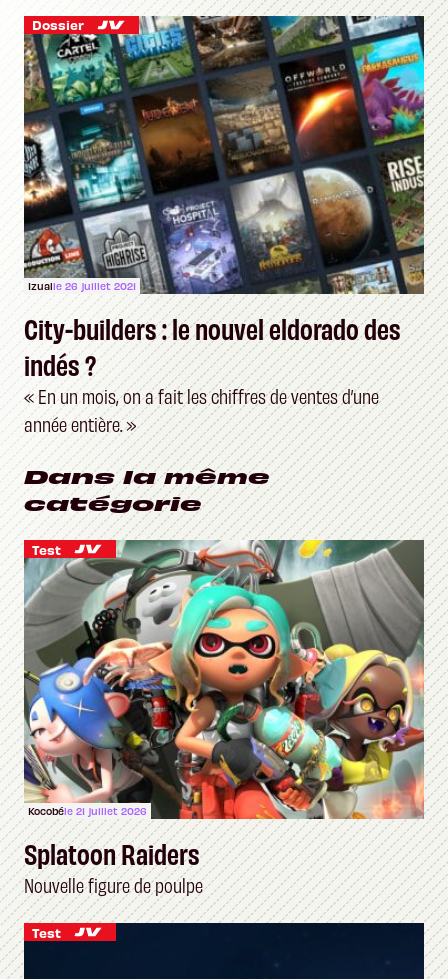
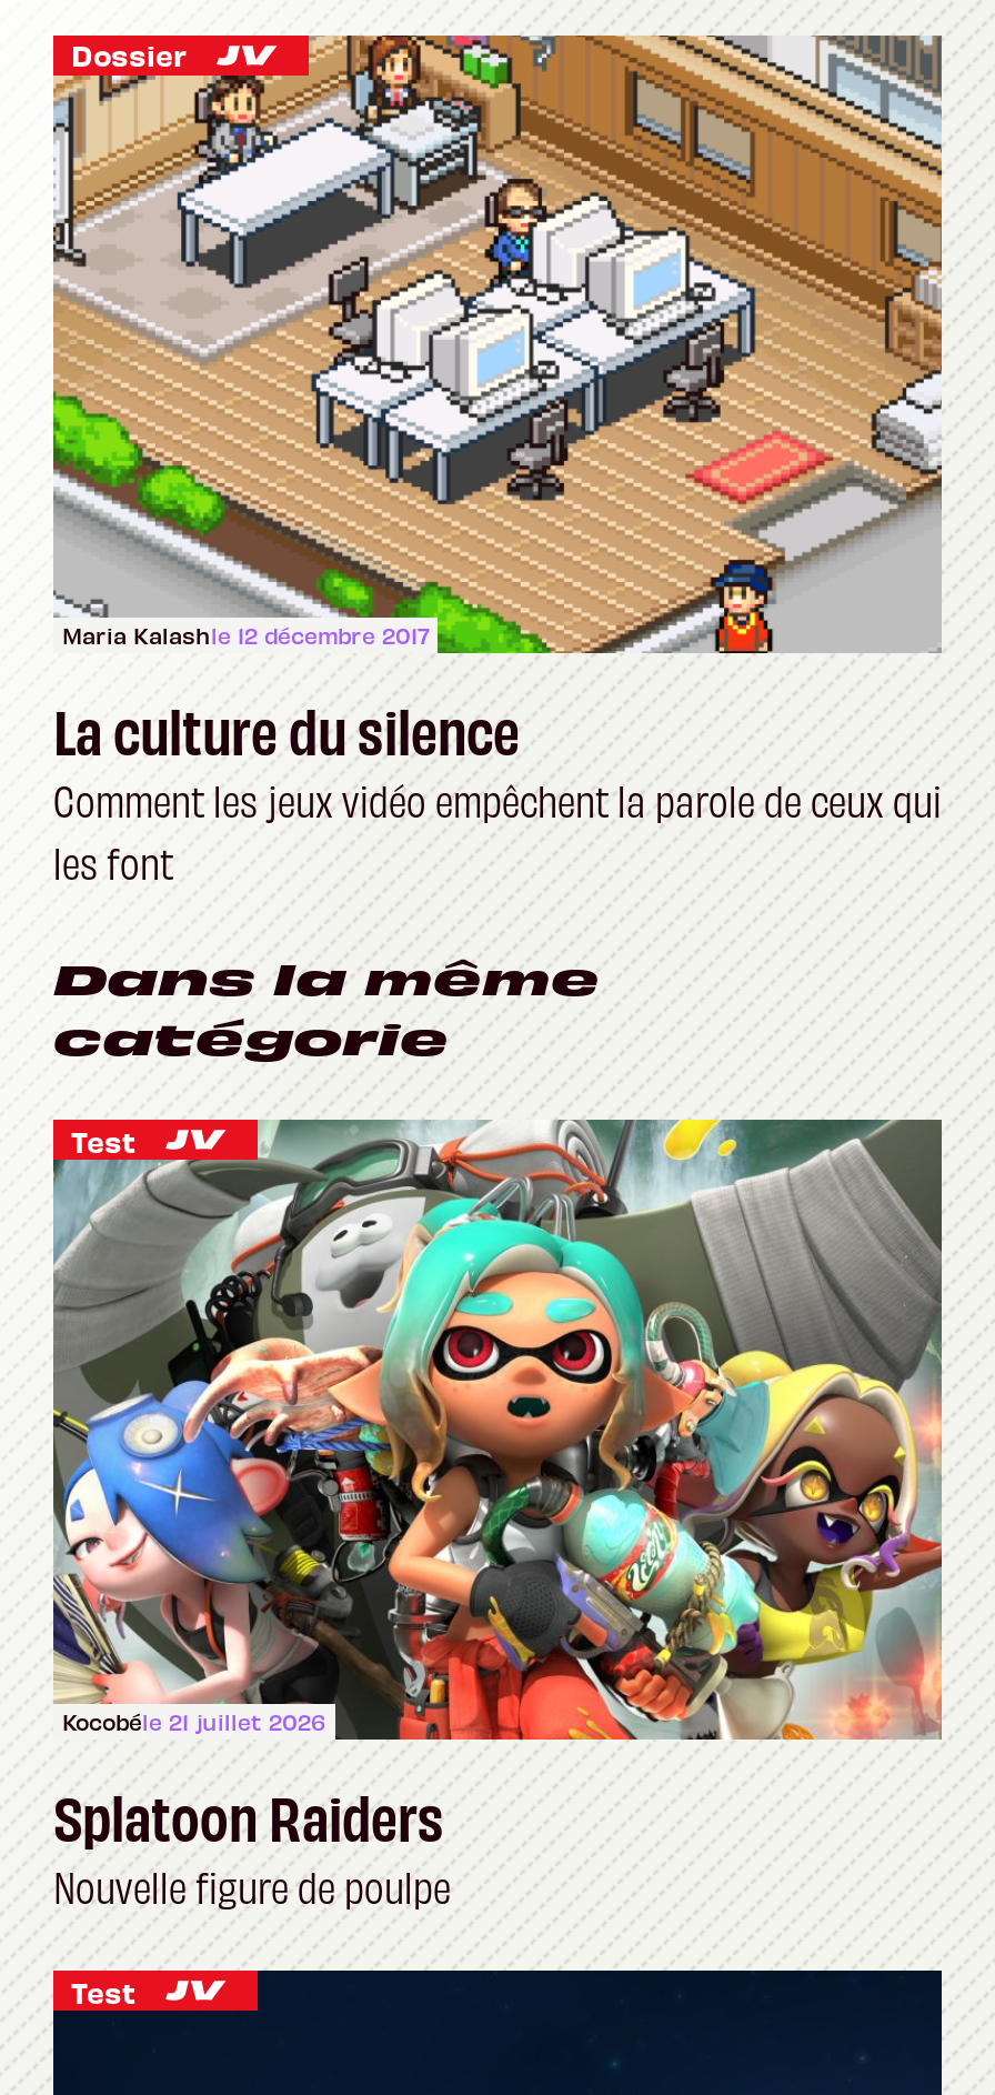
- [image]
- Izualle 26 juillet 2021
+ [image]
+ Maria Kalashle 12 décembre 2017

- City-builders : le nouvel eldorado des
- indés ?
- « En un mois, on a fait les chiffres de ventes d’une
- année entière. »
+ La culture du silence
+ Comment les jeux vidéo empêchent la parole de ceux qui
+ les font
